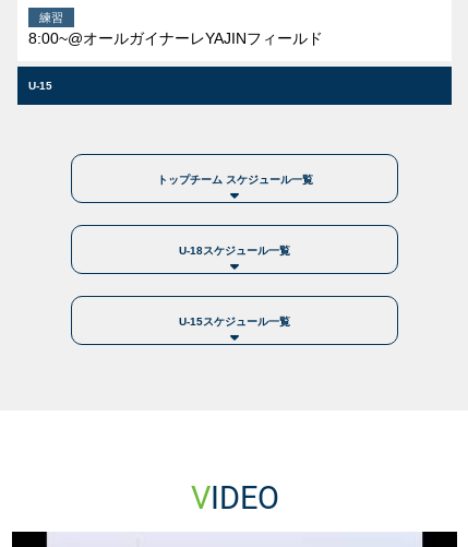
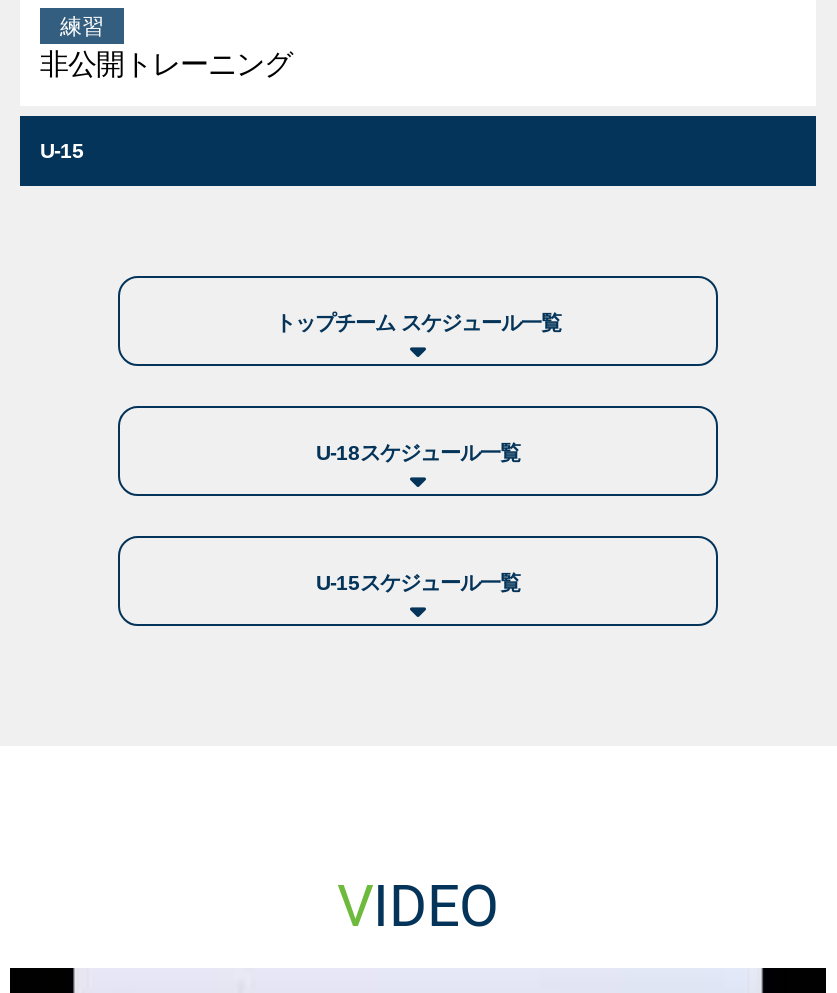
- 8:00~@オールガイナーレYAJINフィールド
+ 非公開トレーニング
